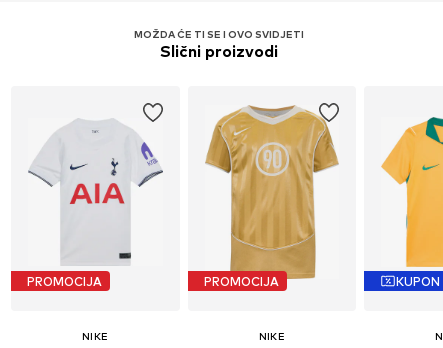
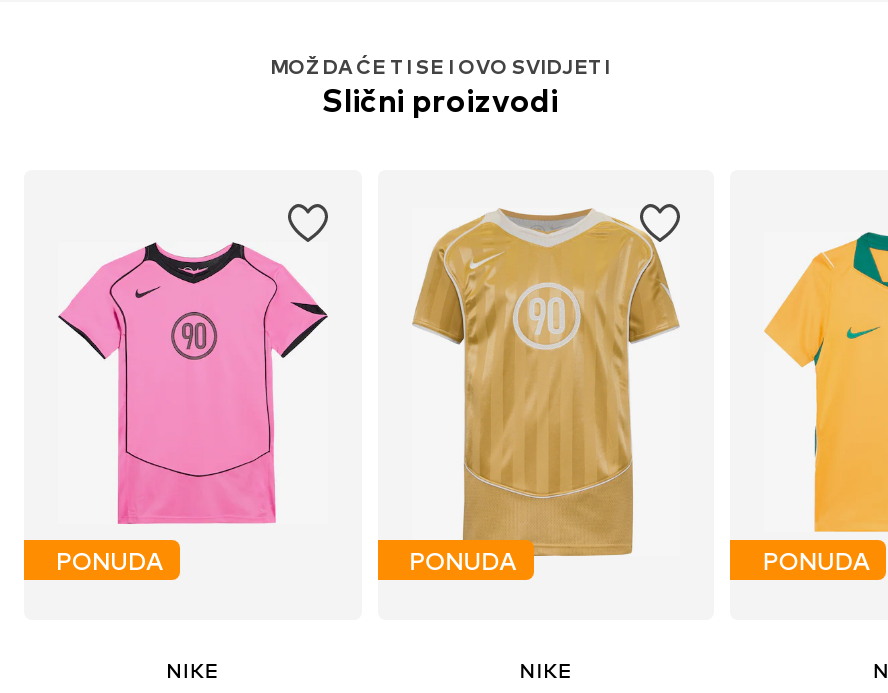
- [image]
- PROMOCIJA
+ [image]
+ PONUDA

- PROMOCIJA
+ PONUDA

- KUPON
+ PONUDA
